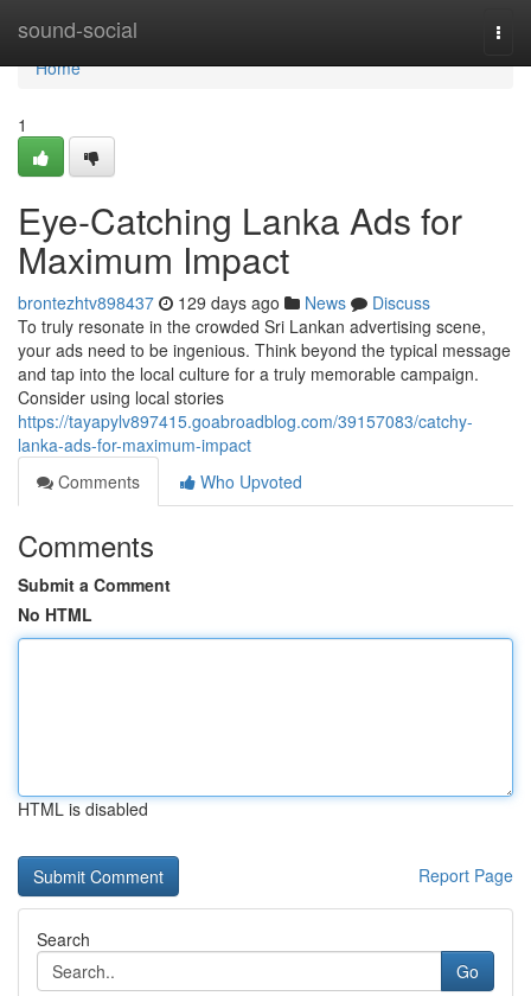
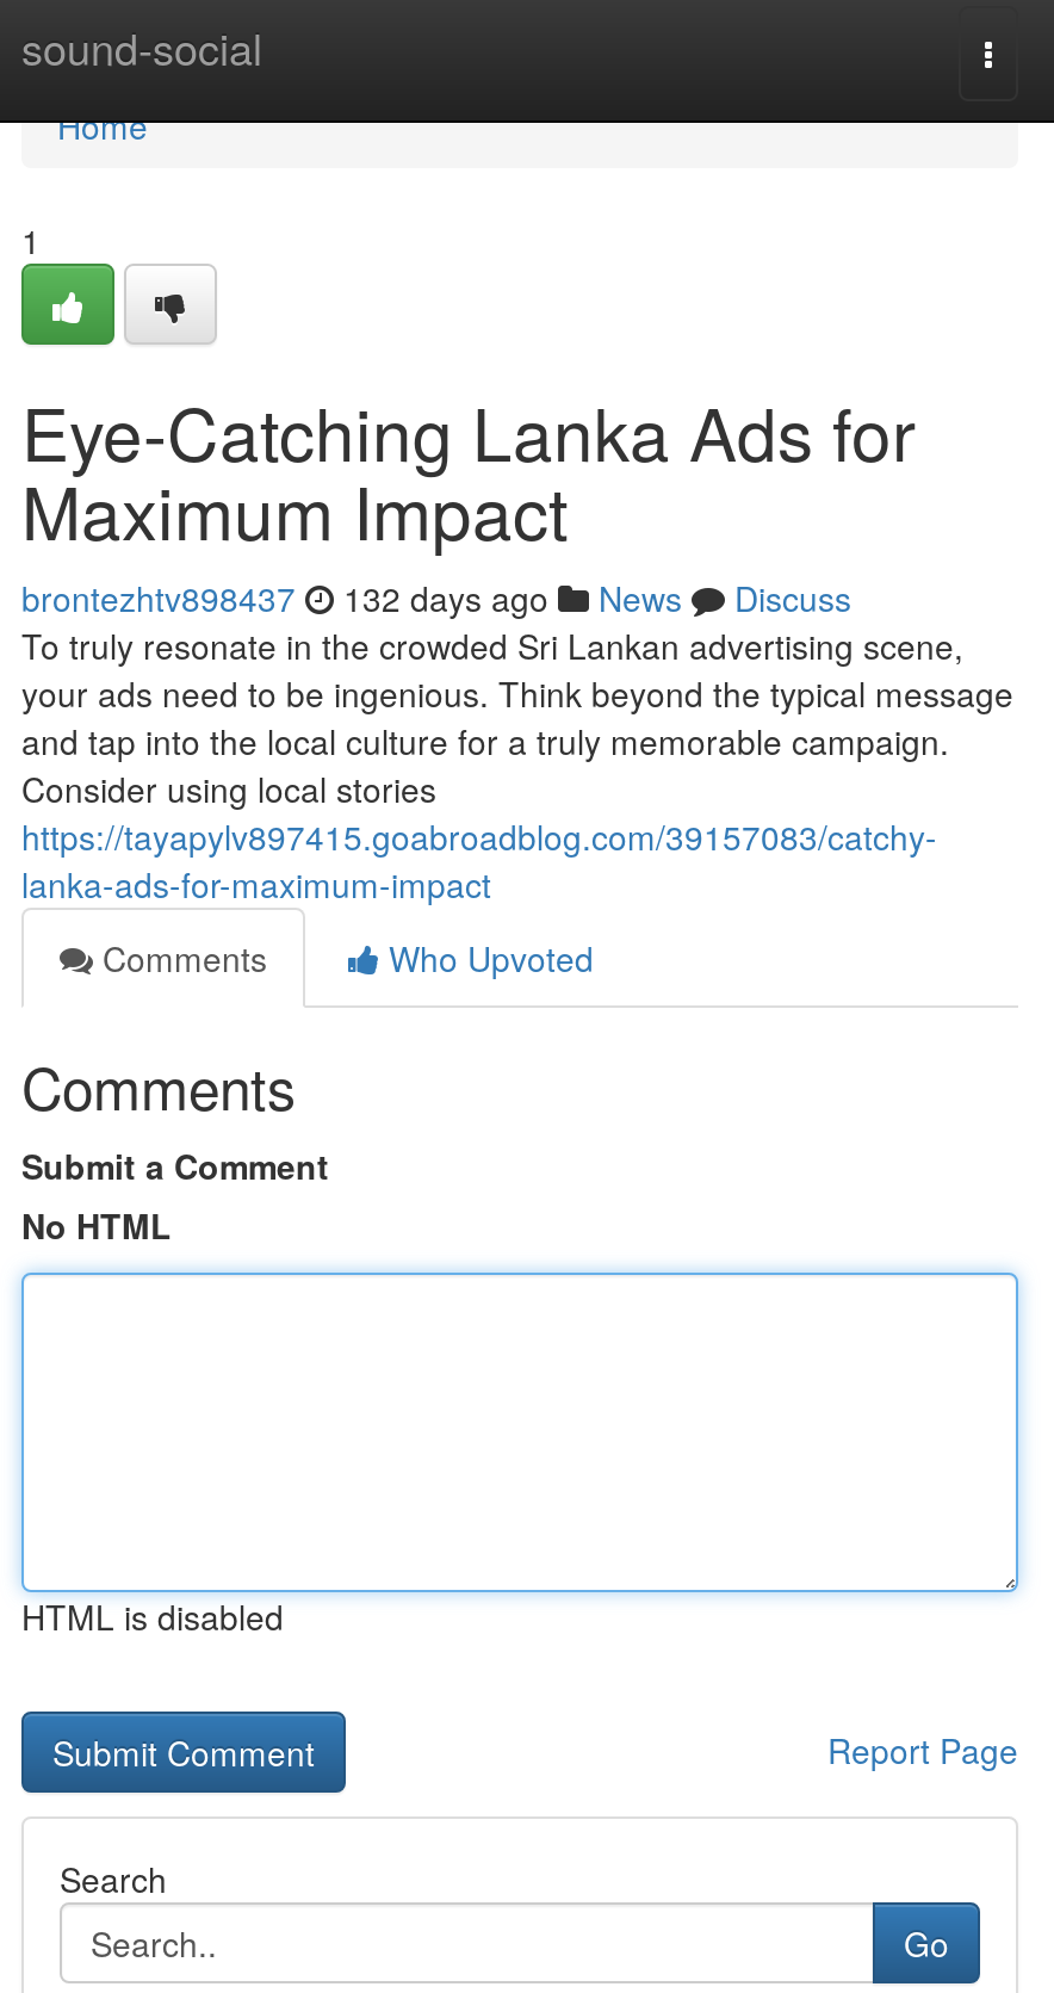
- brontezhtv898437 129 days ago News Discuss
+ brontezhtv898437 132 days ago News Discuss
